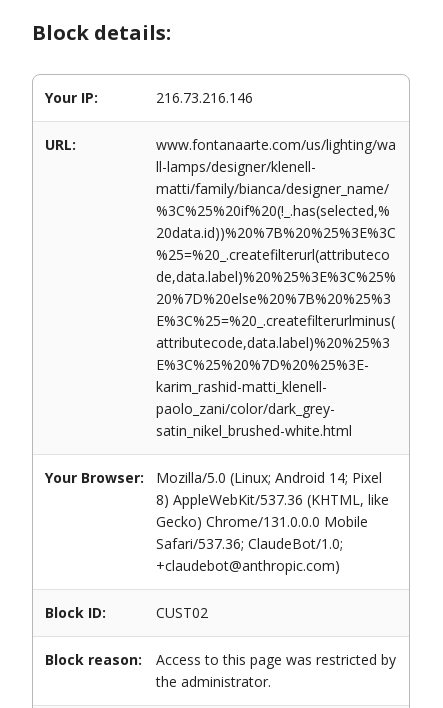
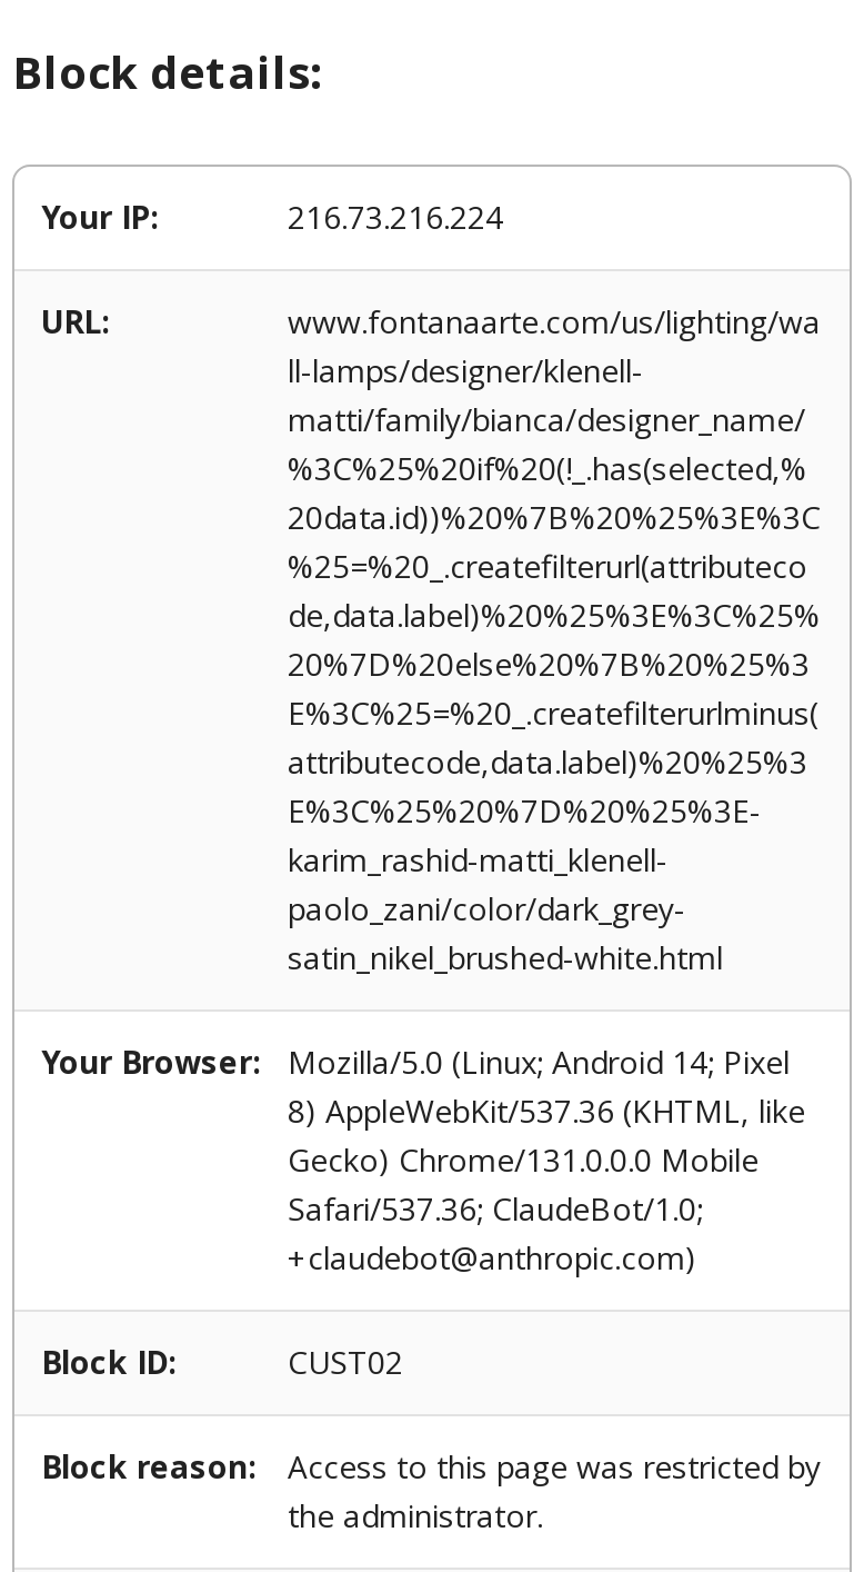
- 216.73.216.146
+ 216.73.216.224
